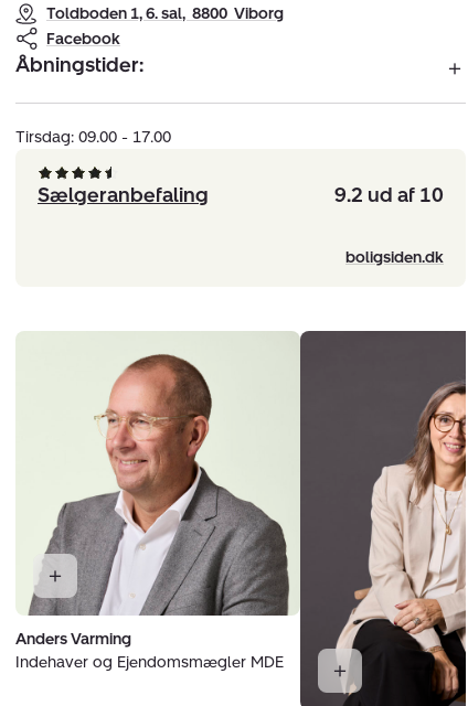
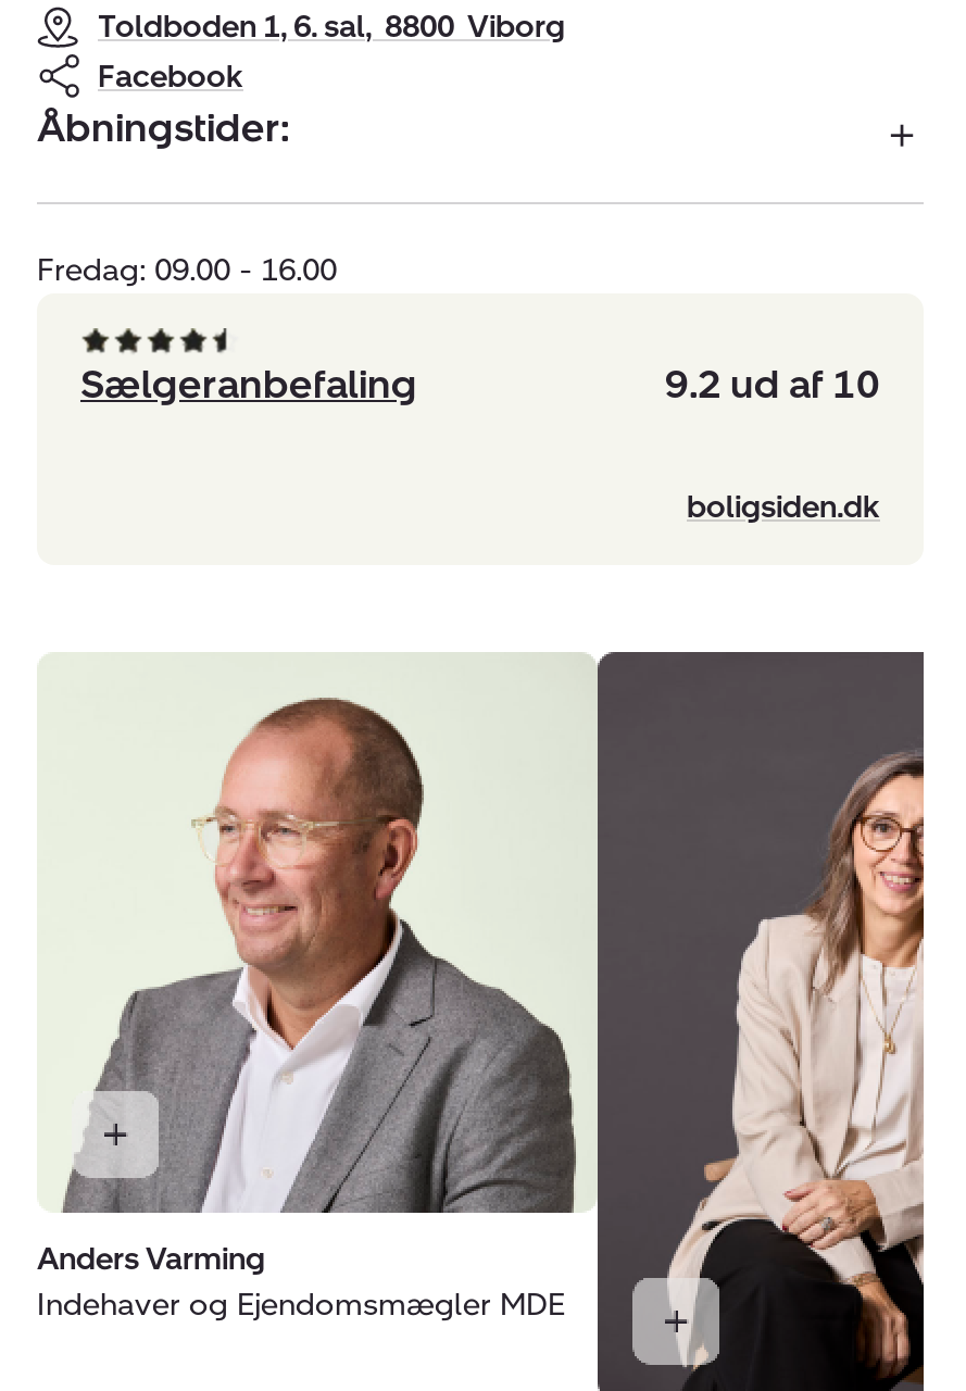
- Tirsdag: 09.00 - 17.00
+ Fredag: 09.00 - 16.00
